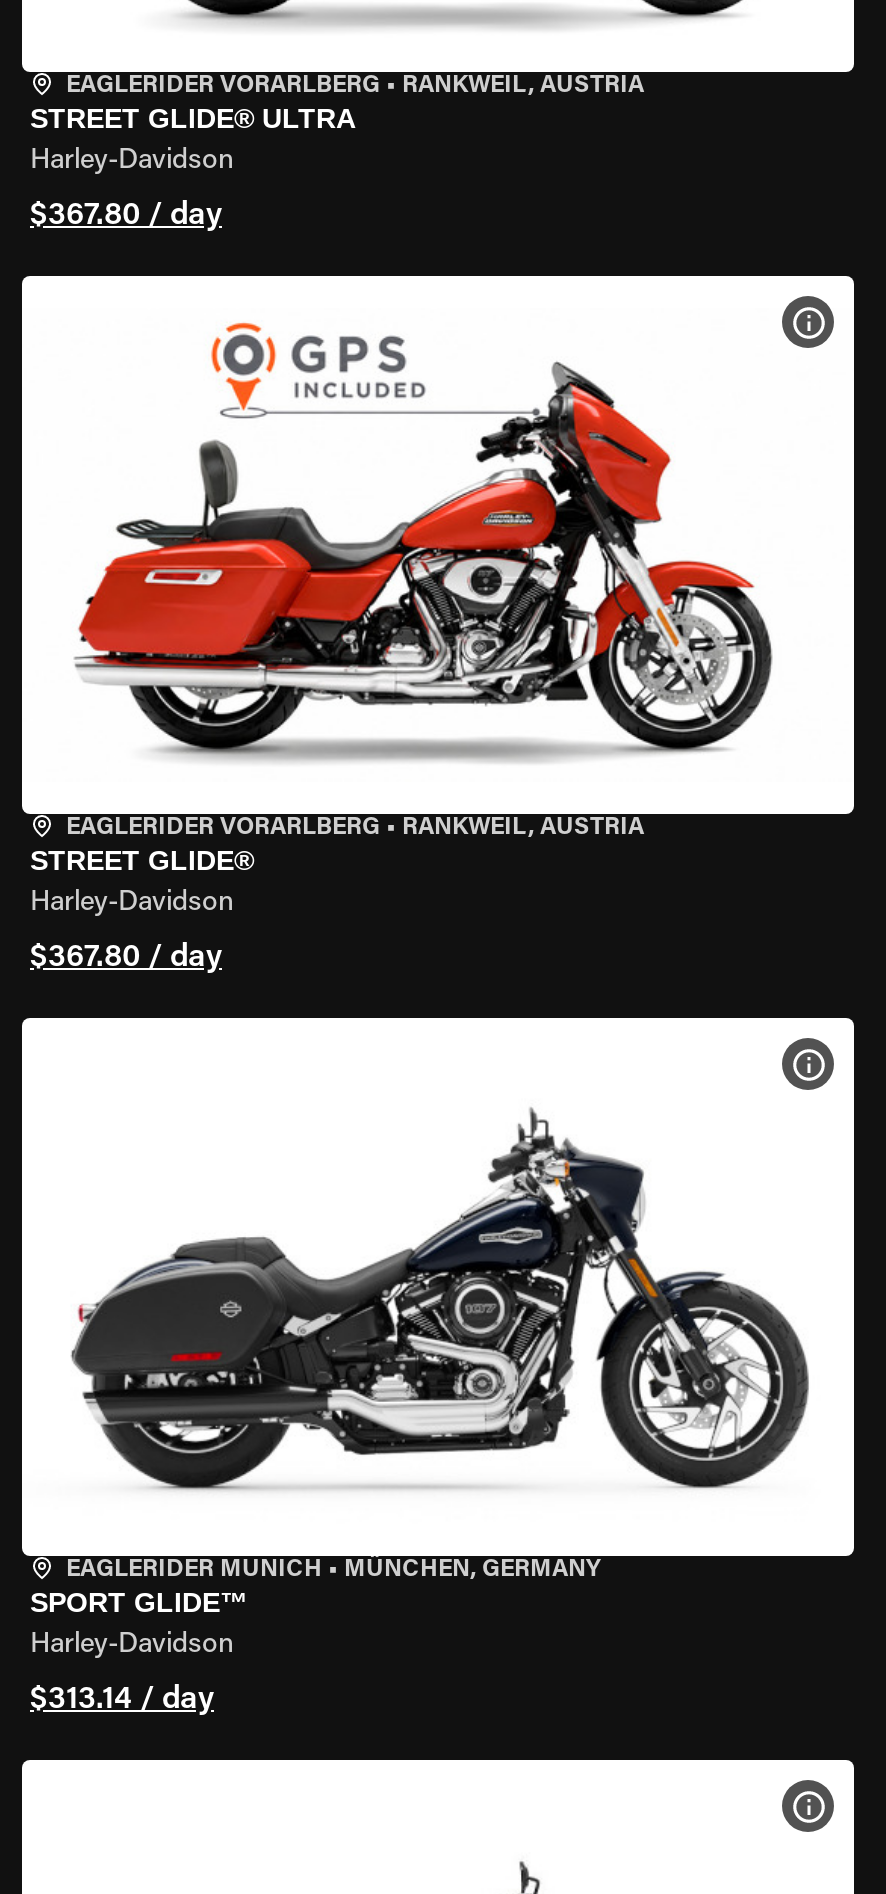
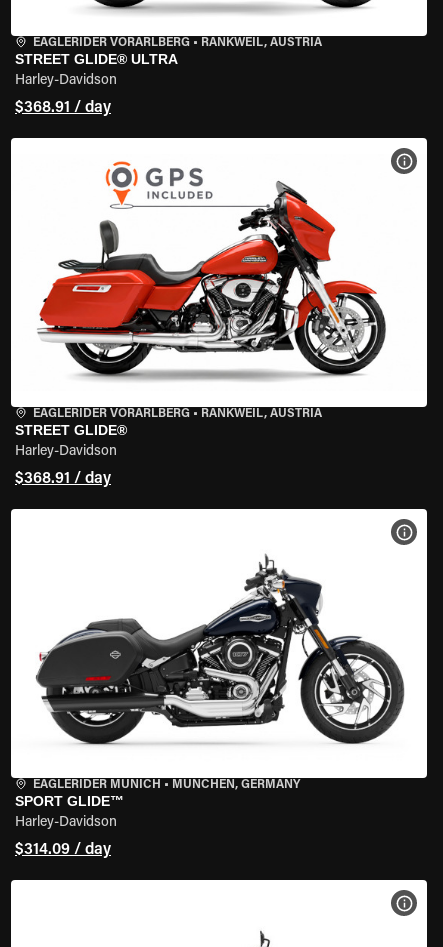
- $367.80 / day
+ $368.91 / day

- $367.80 / day
+ $368.91 / day

- $313.14 / day
+ $314.09 / day
